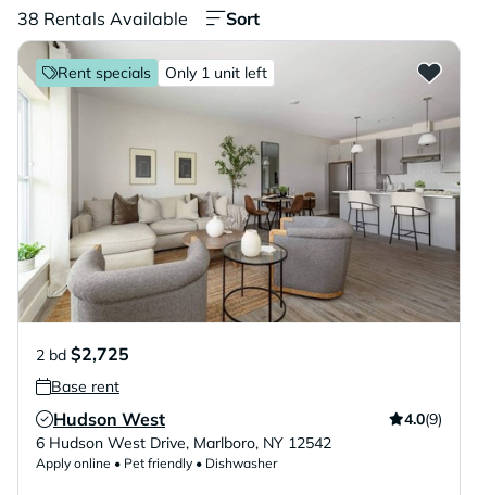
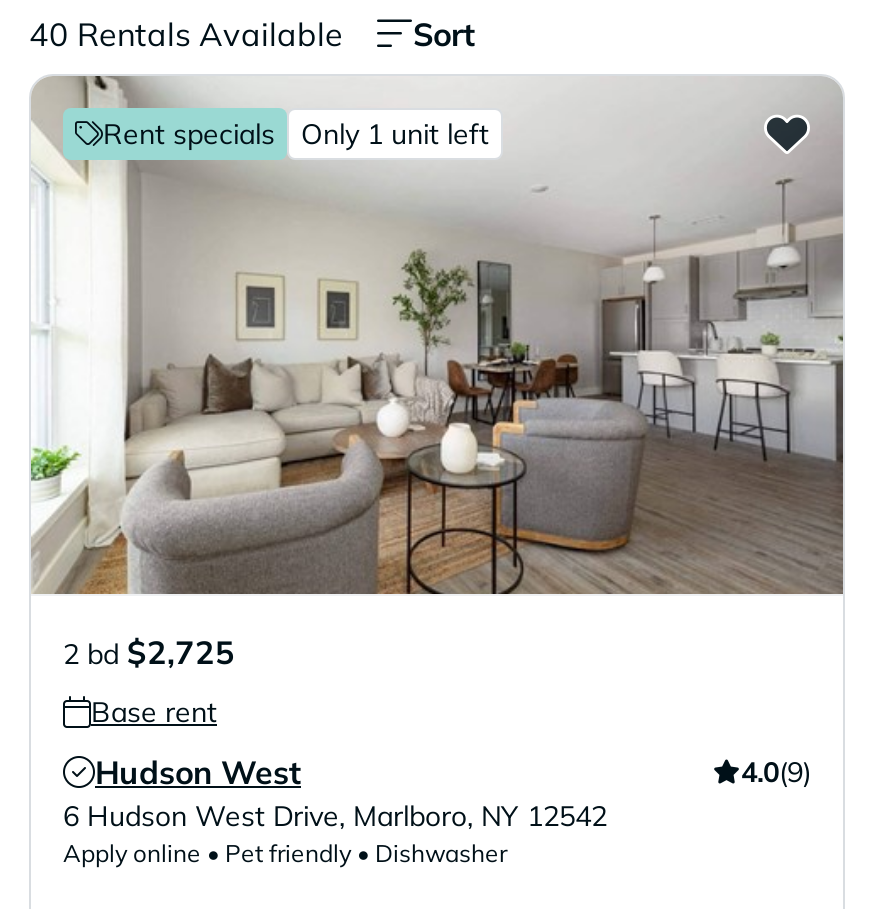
- 38 Rentals Available
+ 40 Rentals Available
